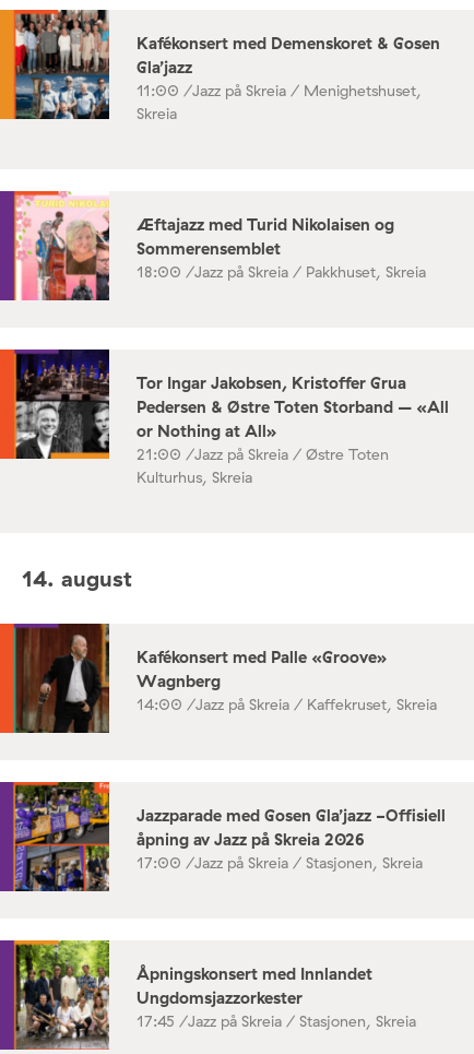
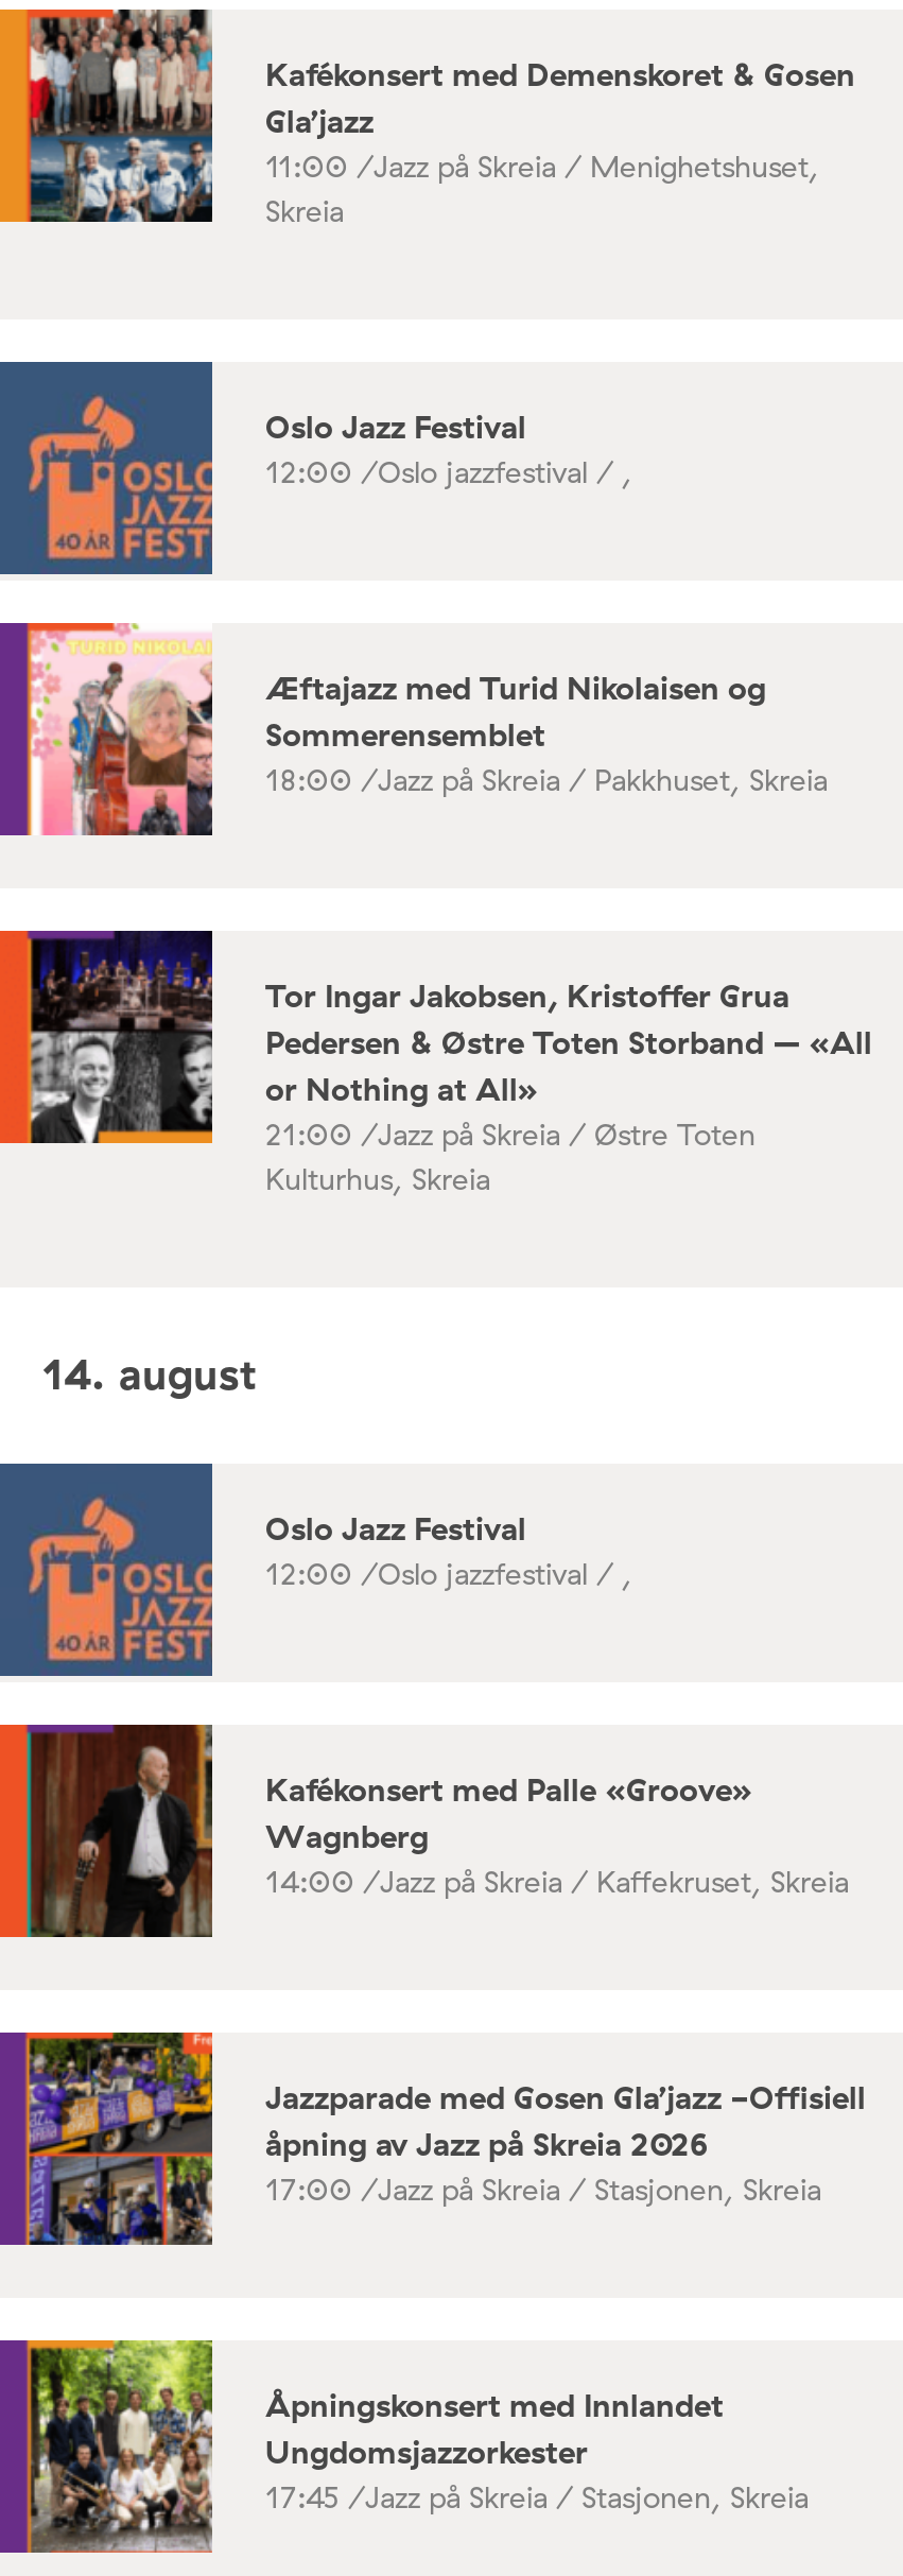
+ [image]
+ Oslo Jazz Festival
+ 12:00 /Oslo jazzfestival / ,

+ [image]
+ Oslo Jazz Festival
+ 12:00 /Oslo jazzfestival / ,
